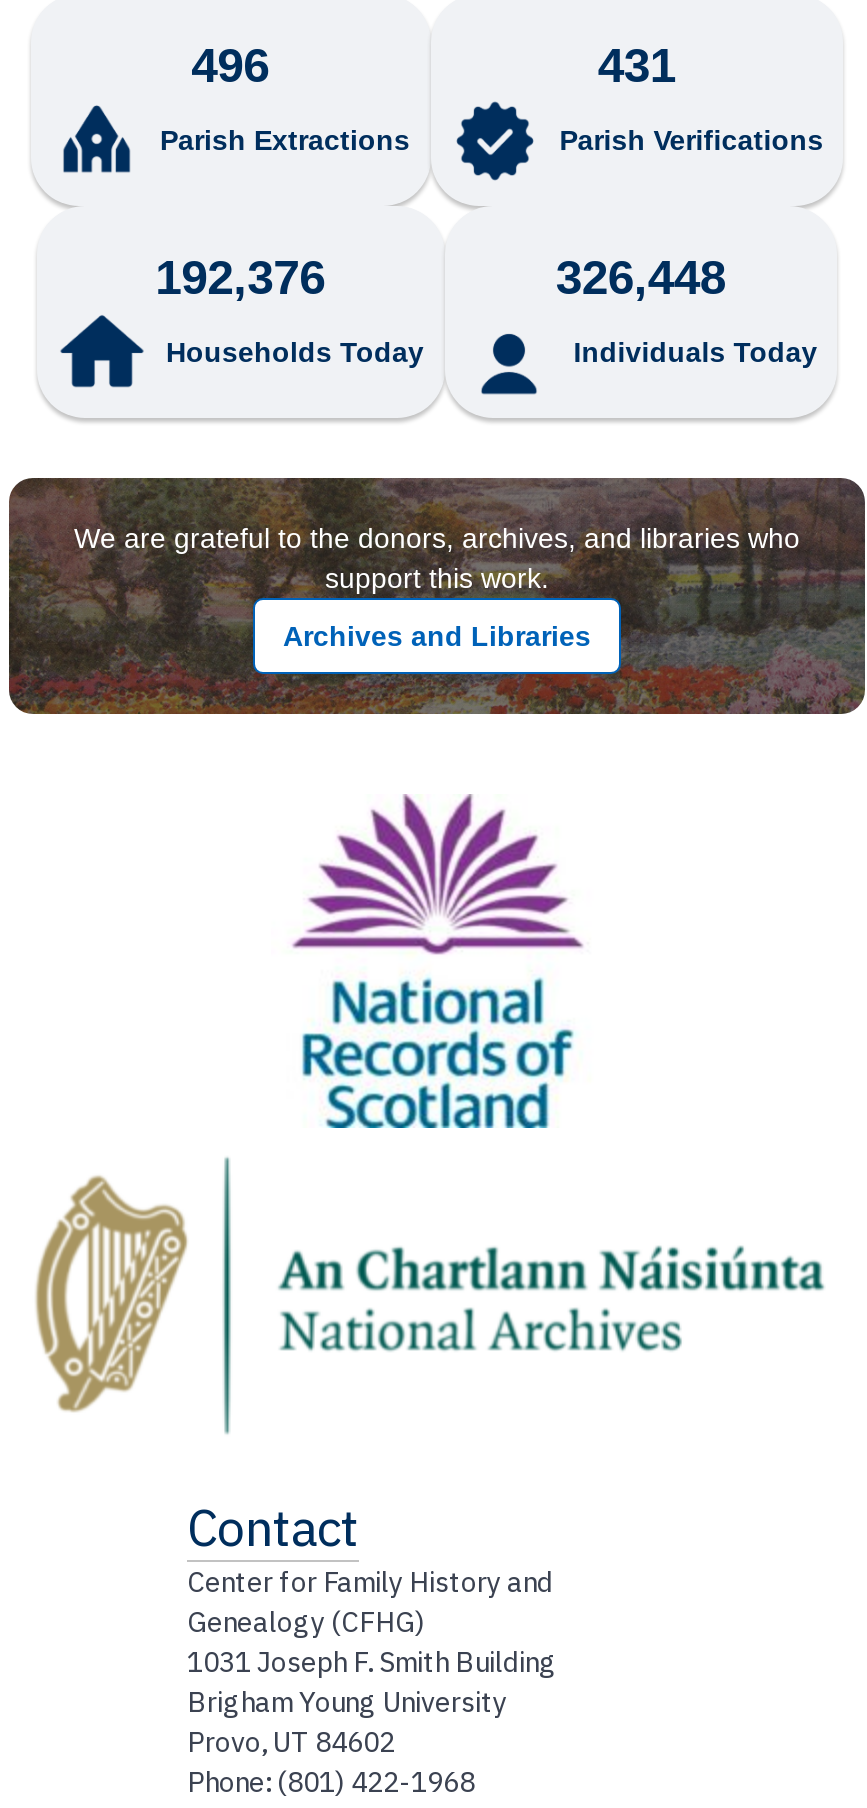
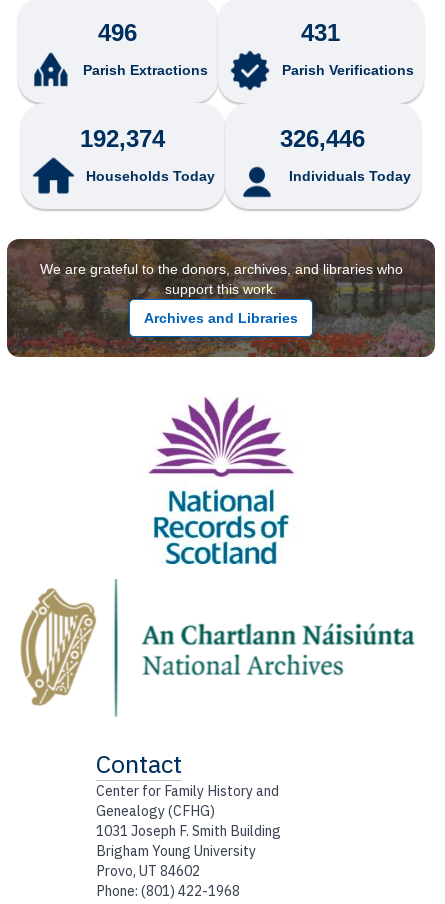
- 192,376
+ 192,374

- 326,448
+ 326,446
